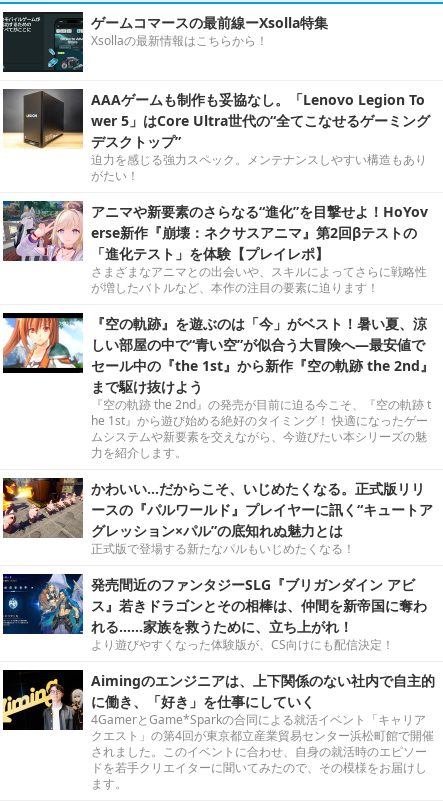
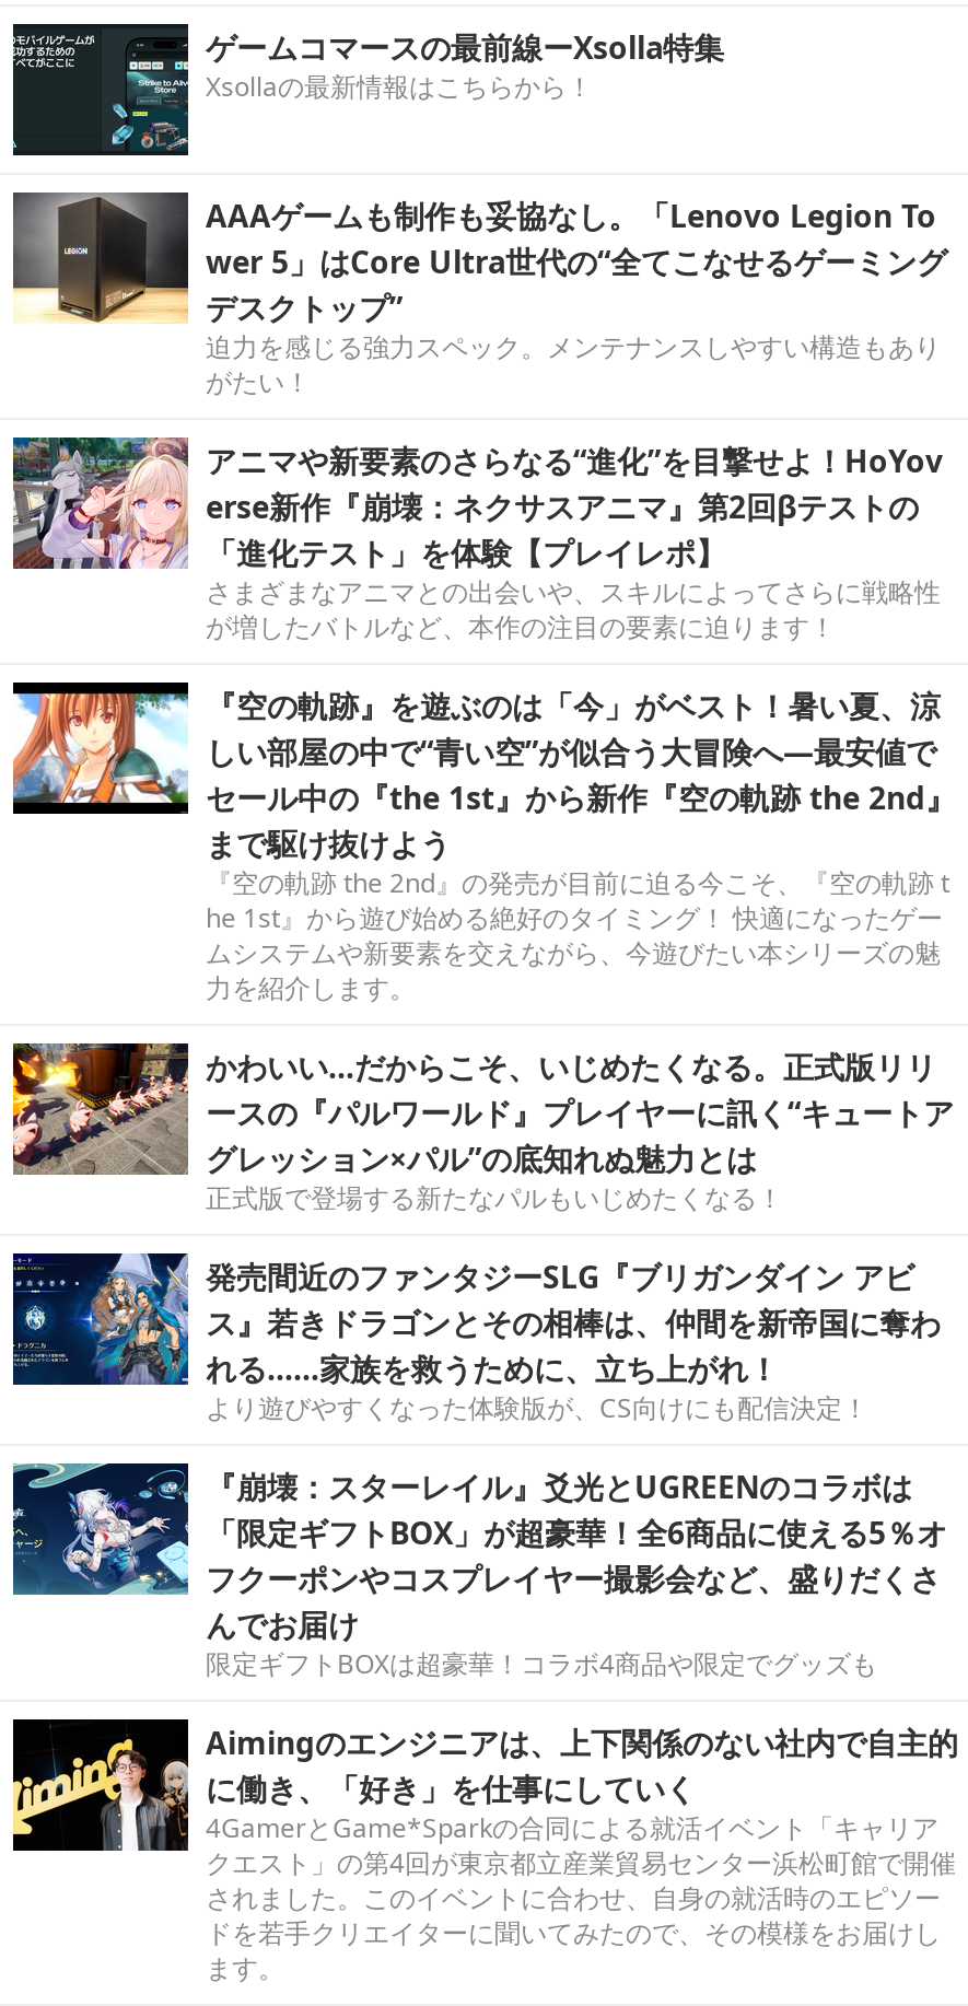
+ [image]
+ 『崩壊：スターレイル』爻光とUGREENのコラボは
+ 「限定ギフトBOX」が超豪華！全6商品に使える5％オ
+ フクーポンやコスプレイヤー撮影会など、盛りだくさ
+ んでお届け
+ 限定ギフトBOXは超豪華！コラボ4商品や限定でグッズも
